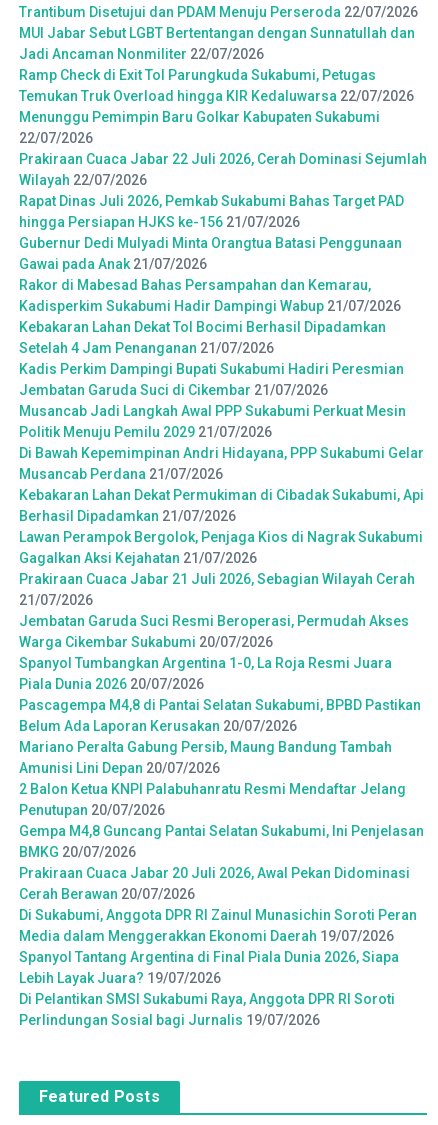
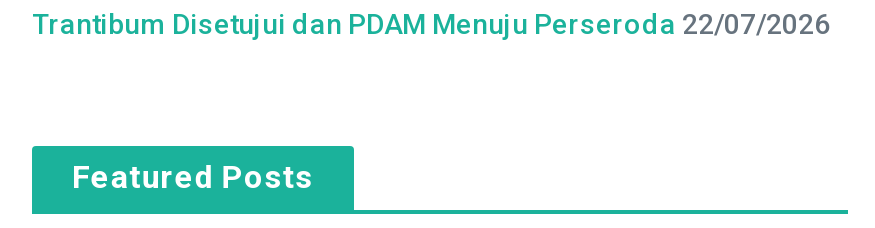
- MUI Jabar Sebut LGBT Bertentangan dengan Sunnatullah dan
- Jadi Ancaman Nonmiliter 22/07/2026
- Ramp Check di Exit Tol Parungkuda Sukabumi, Petugas
- Temukan Truk Overload hingga KIR Kedaluwarsa 22/07/2026
- Menunggu Pemimpin Baru Golkar Kabupaten Sukabumi
- 22/07/2026
- Prakiraan Cuaca Jabar 22 Juli 2026, Cerah Dominasi Sejumlah
- Wilayah 22/07/2026
- Rapat Dinas Juli 2026, Pemkab Sukabumi Bahas Target PAD
- hingga Persiapan HJKS ke-156 21/07/2026
- Gubernur Dedi Mulyadi Minta Orangtua Batasi Penggunaan
- Gawai pada Anak 21/07/2026
- Rakor di Mabesad Bahas Persampahan dan Kemarau,
- Kadisperkim Sukabumi Hadir Dampingi Wabup 21/07/2026
- Kebakaran Lahan Dekat Tol Bocimi Berhasil Dipadamkan
- Setelah 4 Jam Penanganan 21/07/2026
- Kadis Perkim Dampingi Bupati Sukabumi Hadiri Peresmian
- Jembatan Garuda Suci di Cikembar 21/07/2026
- Musancab Jadi Langkah Awal PPP Sukabumi Perkuat Mesin
- Politik Menuju Pemilu 2029 21/07/2026
- Di Bawah Kepemimpinan Andri Hidayana, PPP Sukabumi Gelar
- Musancab Perdana 21/07/2026
- Kebakaran Lahan Dekat Permukiman di Cibadak Sukabumi, Api
- Berhasil Dipadamkan 21/07/2026
- Lawan Perampok Bergolok, Penjaga Kios di Nagrak Sukabumi
- Gagalkan Aksi Kejahatan 21/07/2026
- Prakiraan Cuaca Jabar 21 Juli 2026, Sebagian Wilayah Cerah
- 21/07/2026
- Jembatan Garuda Suci Resmi Beroperasi, Permudah Akses
- Warga Cikembar Sukabumi 20/07/2026
- Spanyol Tumbangkan Argentina 1-0, La Roja Resmi Juara
- Piala Dunia 2026 20/07/2026
- Pascagempa M4,8 di Pantai Selatan Sukabumi, BPBD Pastikan
- Belum Ada Laporan Kerusakan 20/07/2026
- Mariano Peralta Gabung Persib, Maung Bandung Tambah
- Amunisi Lini Depan 20/07/2026
- 2 Balon Ketua KNPI Palabuhanratu Resmi Mendaftar Jelang
- Penutupan 20/07/2026
- Gempa M4,8 Guncang Pantai Selatan Sukabumi, Ini Penjelasan
- BMKG 20/07/2026
- Prakiraan Cuaca Jabar 20 Juli 2026, Awal Pekan Didominasi
- Cerah Berawan 20/07/2026
- Di Sukabumi, Anggota DPR RI Zainul Munasichin Soroti Peran
- Media dalam Menggerakkan Ekonomi Daerah 19/07/2026
- Spanyol Tantang Argentina di Final Piala Dunia 2026, Siapa
- Lebih Layak Juara? 19/07/2026
- Di Pelantikan SMSI Sukabumi Raya, Anggota DPR RI Soroti
- Perlindungan Sosial bagi Jurnalis 19/07/2026
